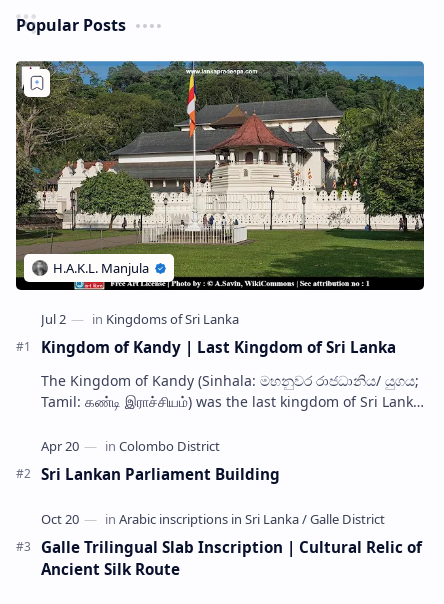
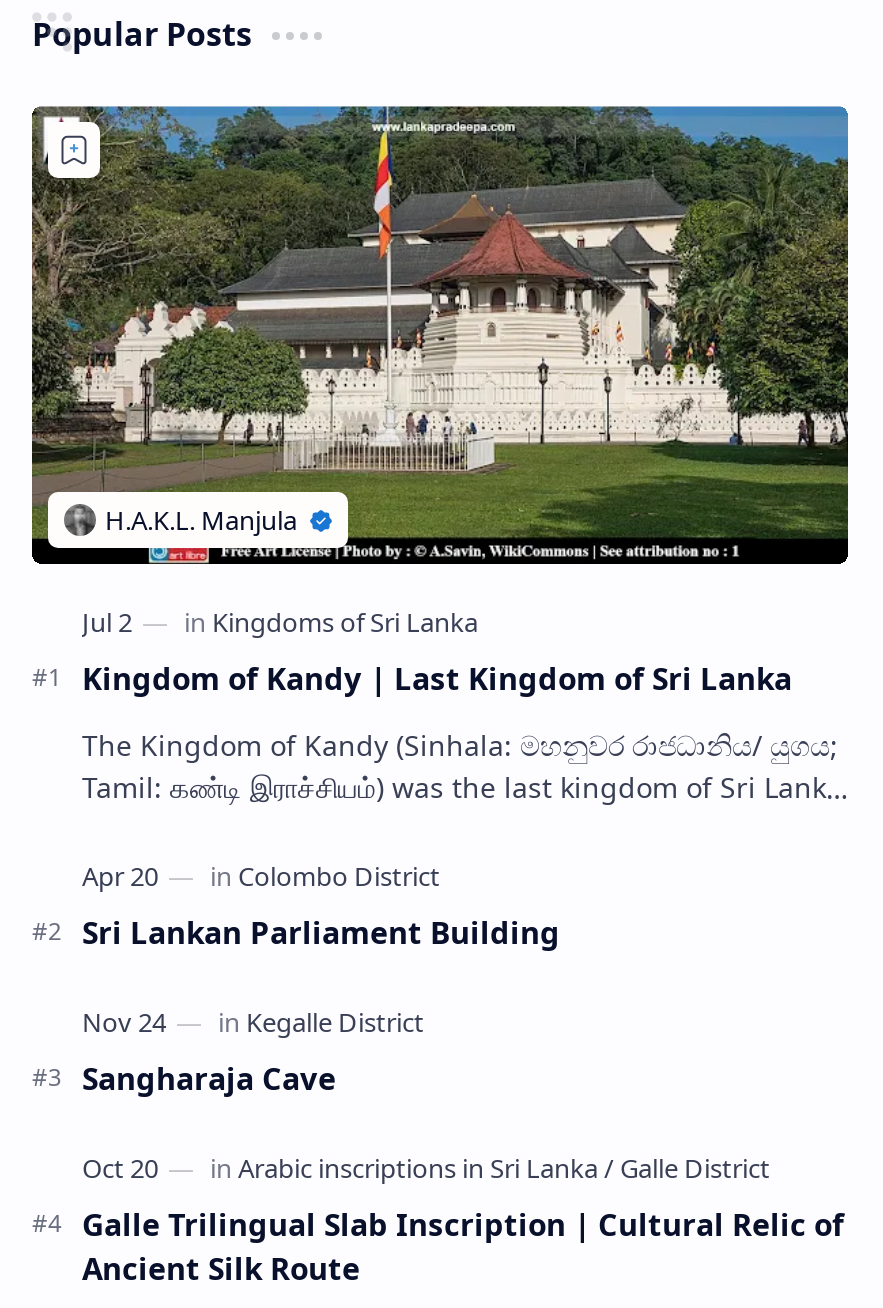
+ Sangharaja Cave
